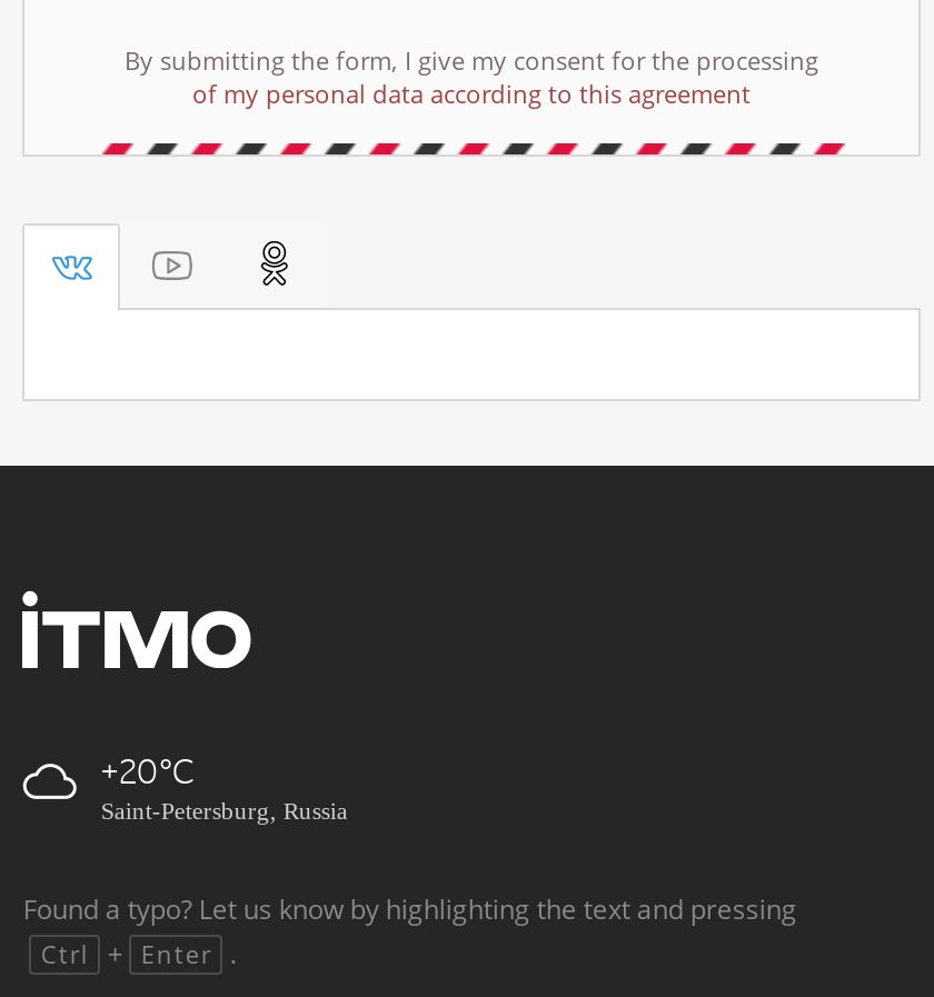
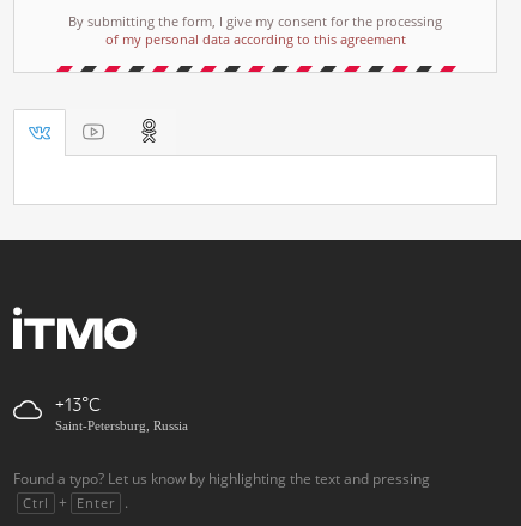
- +20
+ +13
